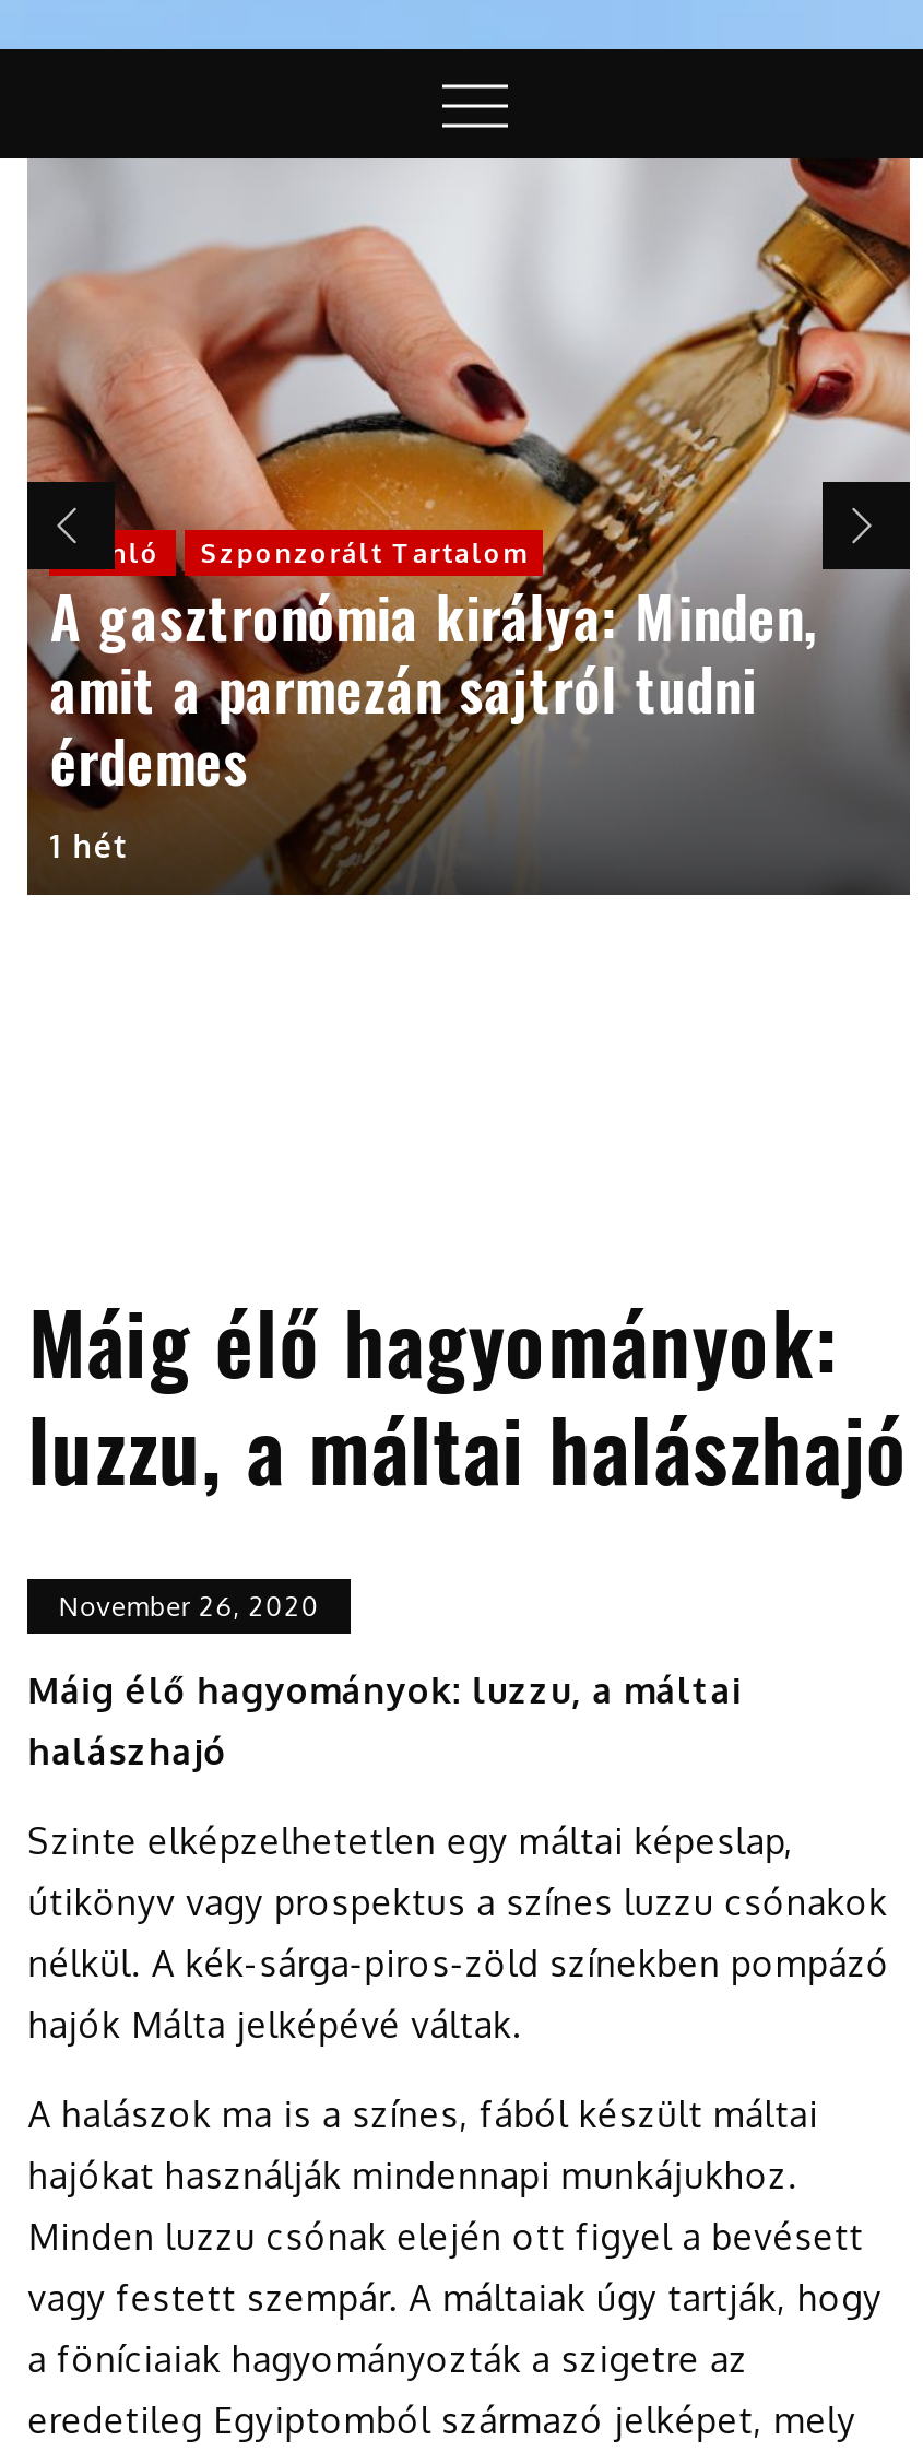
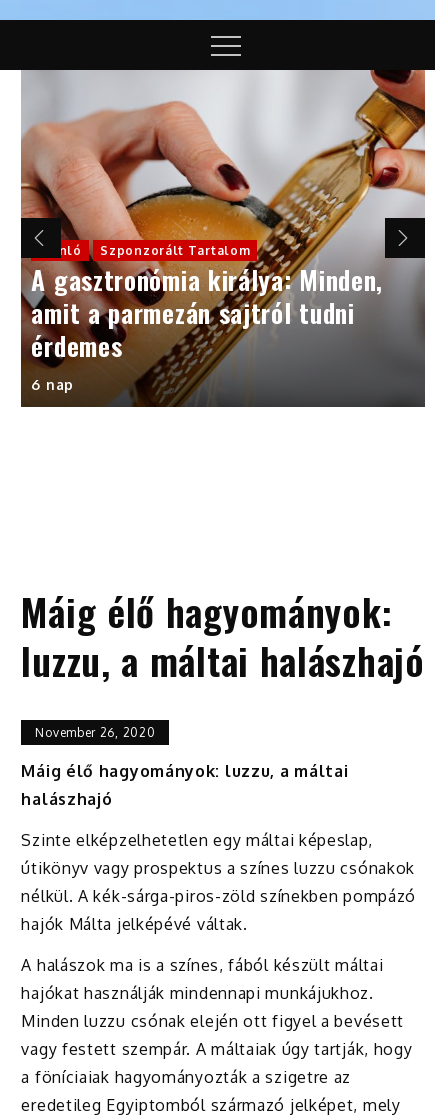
- 1 hét
+ 6 nap
